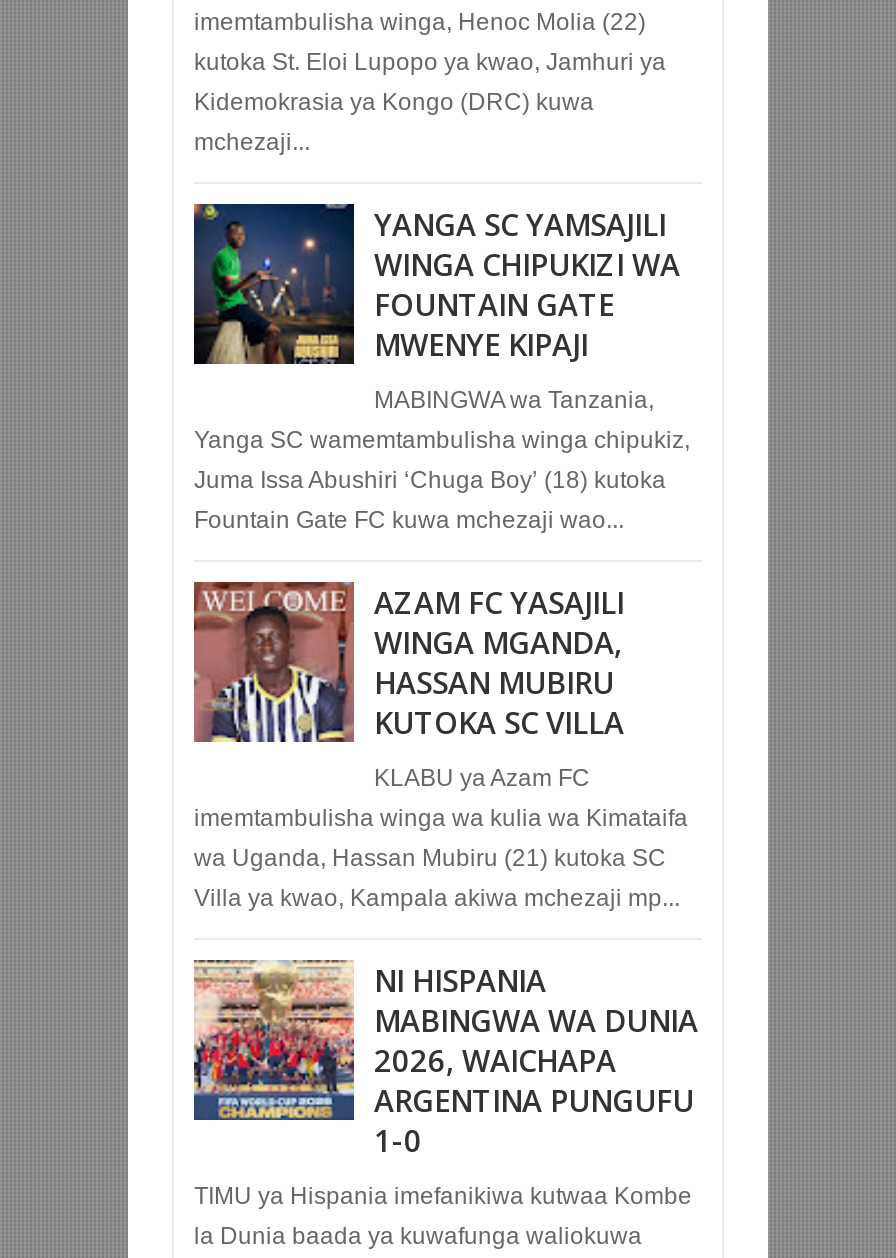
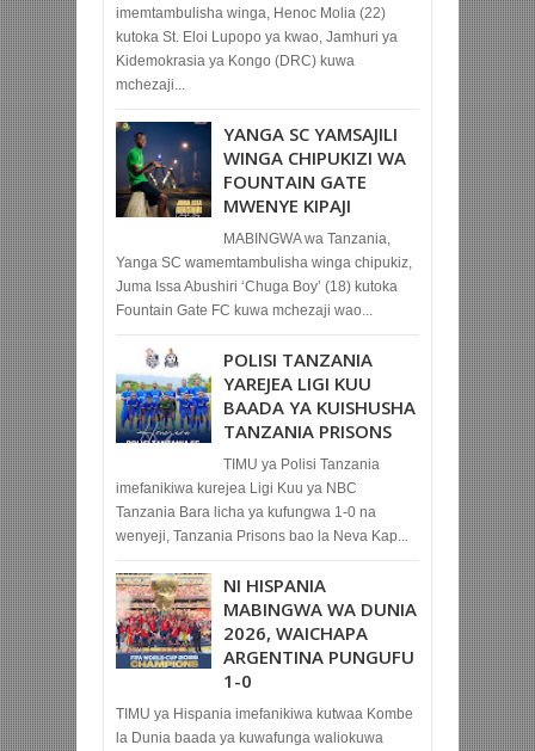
- [image]
- KLABU ya Azam FC
- imemtambulisha winga wa kulia wa Kimataifa
- wa Uganda, Hassan Mubiru (21) kutoka SC
- Villa ya kwao, Kampala akiwa mchezaji mp...
+ [image]
+ TIMU ya Polisi Tanzania
+ imefanikiwa kurejea Ligi Kuu ya NBC
+ Tanzania Bara licha ya kufungwa 1-0 na
+ wenyeji, Tanzania Prisons bao la Neva Kap...

- AZAM FC YASAJILI
- WINGA MGANDA,
- HASSAN MUBIRU
- KUTOKA SC VILLA
+ POLISI TANZANIA
+ YAREJEA LIGI KUU
+ BAADA YA KUISHUSHA
+ TANZANIA PRISONS
